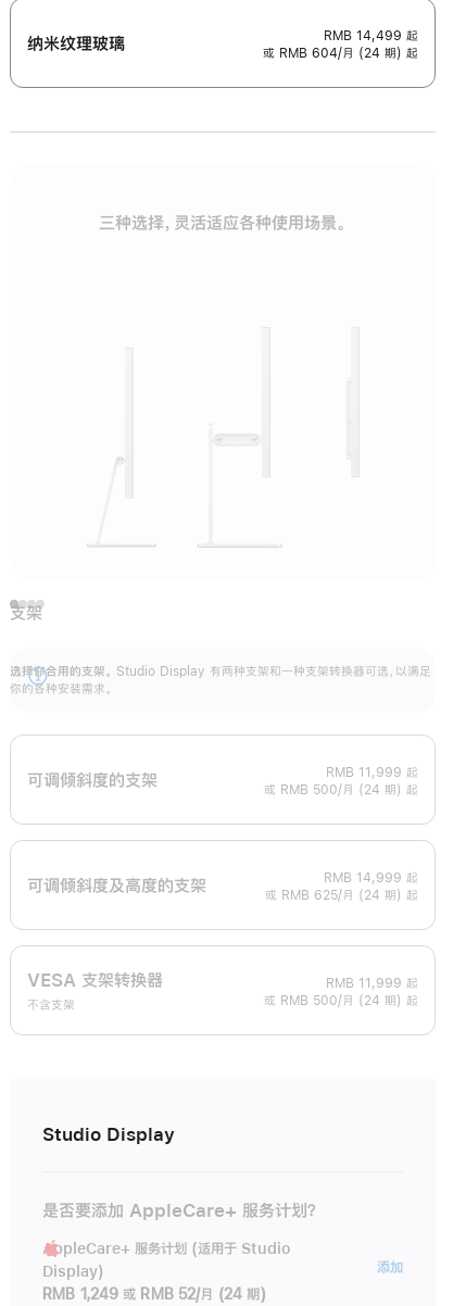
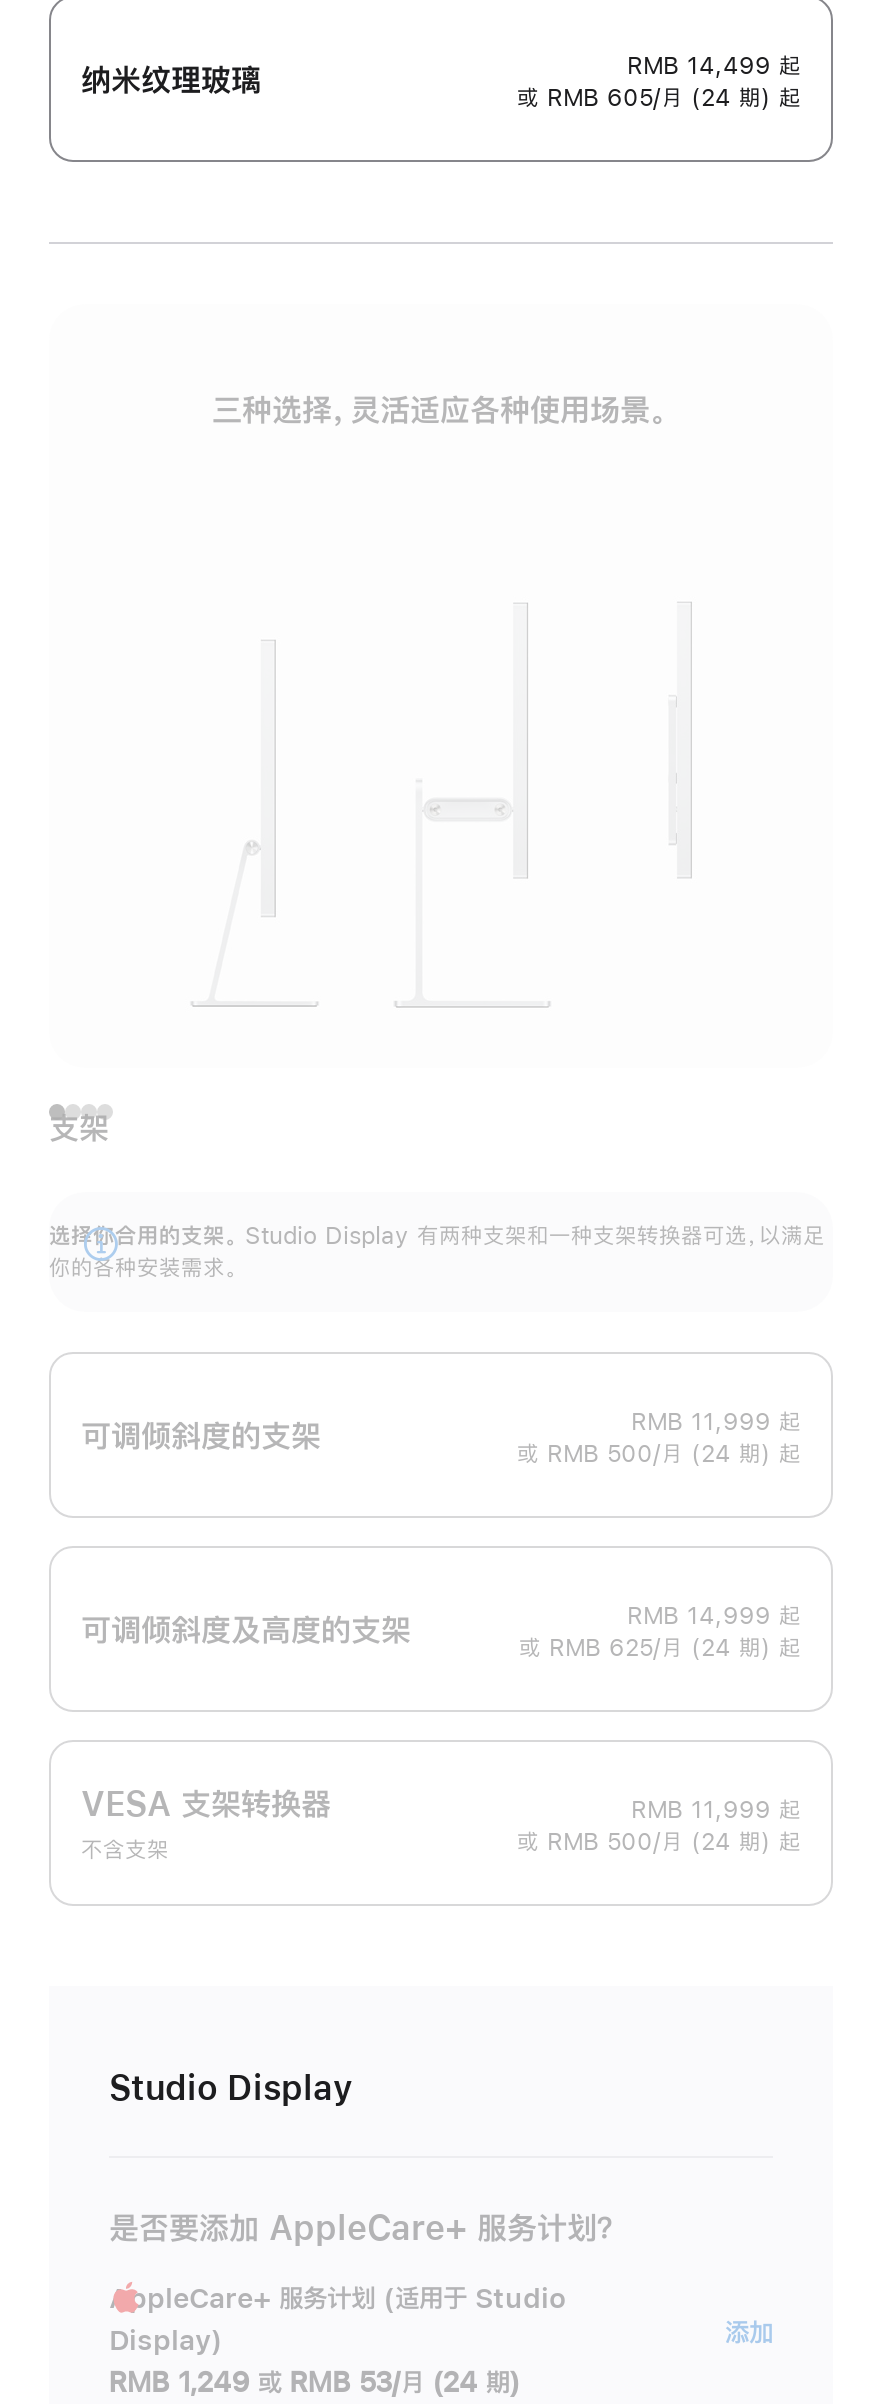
- 或 RMB 604/月 (24 期) 起
+ 或 RMB 605/月 (24 期) 起

- RMB 1,249 或 RMB 52/月 (24 期)
+ RMB 1,249 或 RMB 53/月 (24 期)
